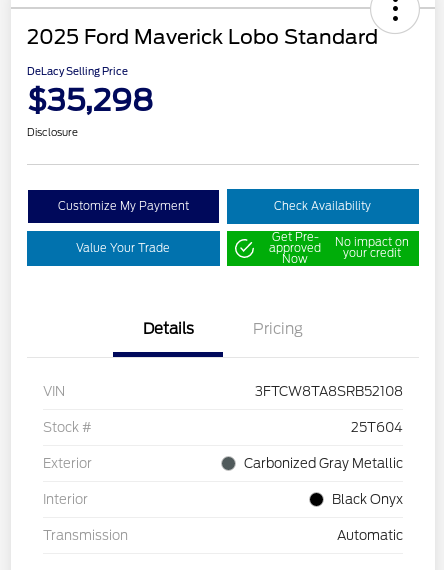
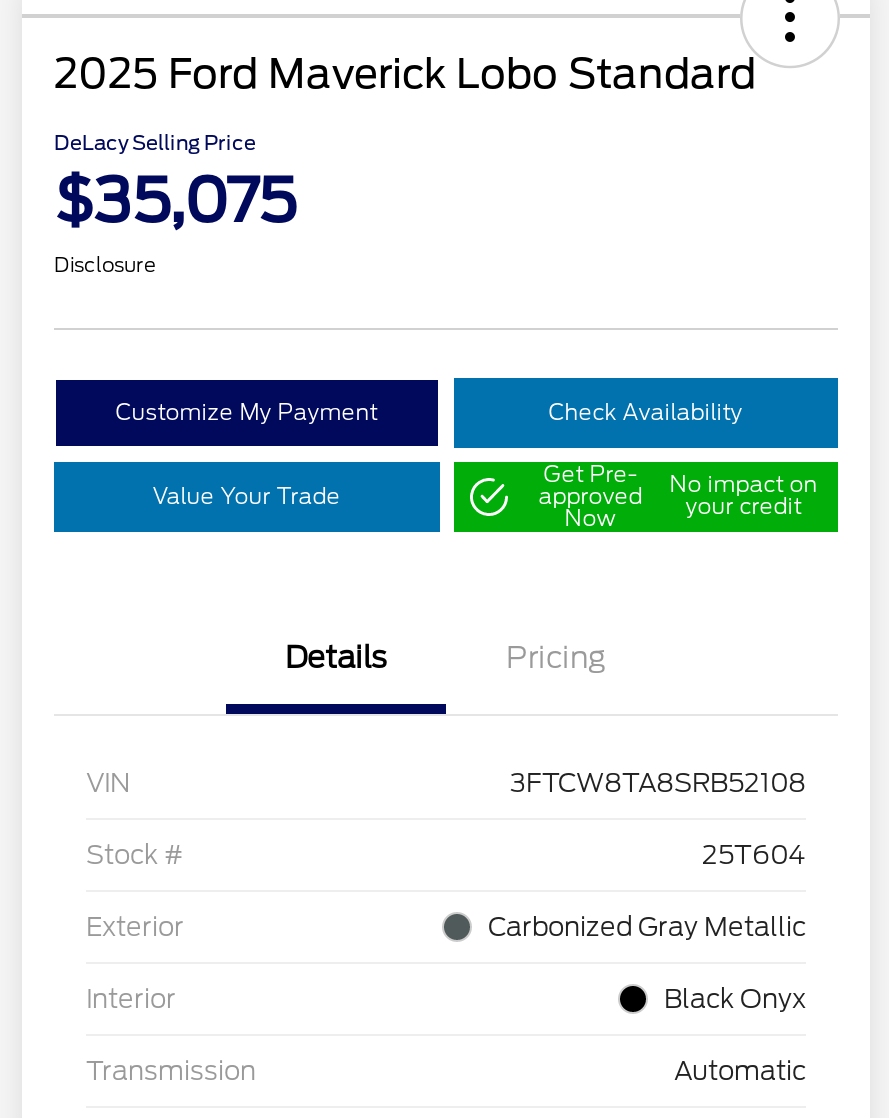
- $35,298
+ $35,075
